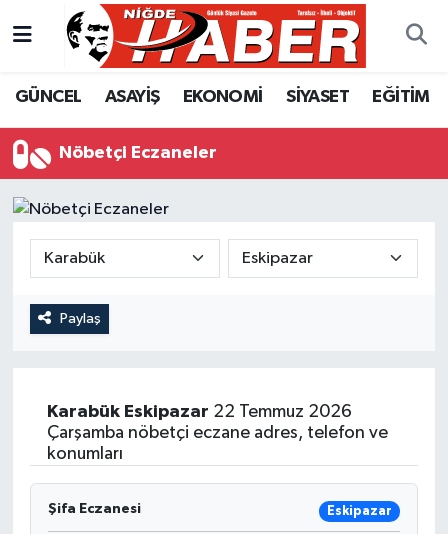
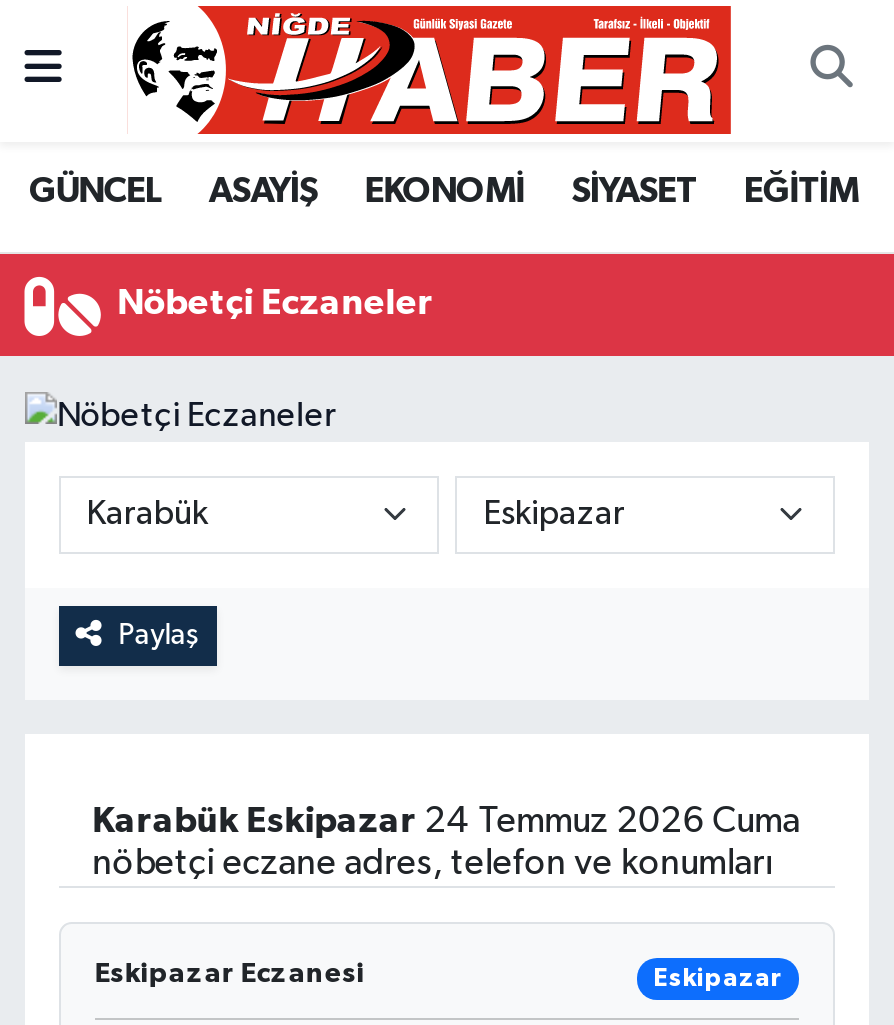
- Karabük Eskipazar 22 Temmuz 2026
- Çarşamba nöbetçi eczane adres, telefon ve
- konumları
+ Karabük Eskipazar 24 Temmuz 2026 Cuma
+ nöbetçi eczane adres, telefon ve konumları

- Şifa Eczanesi
+ Eskipazar Eczanesi
